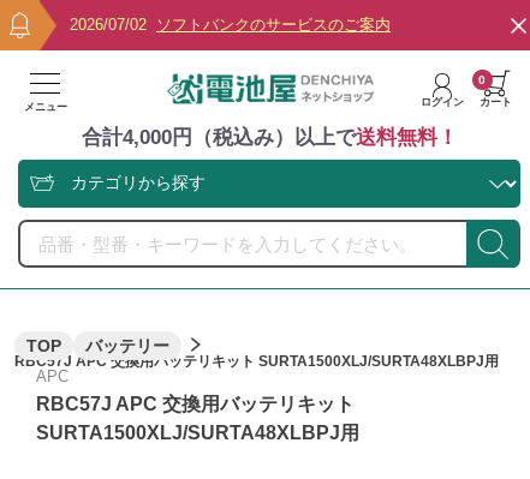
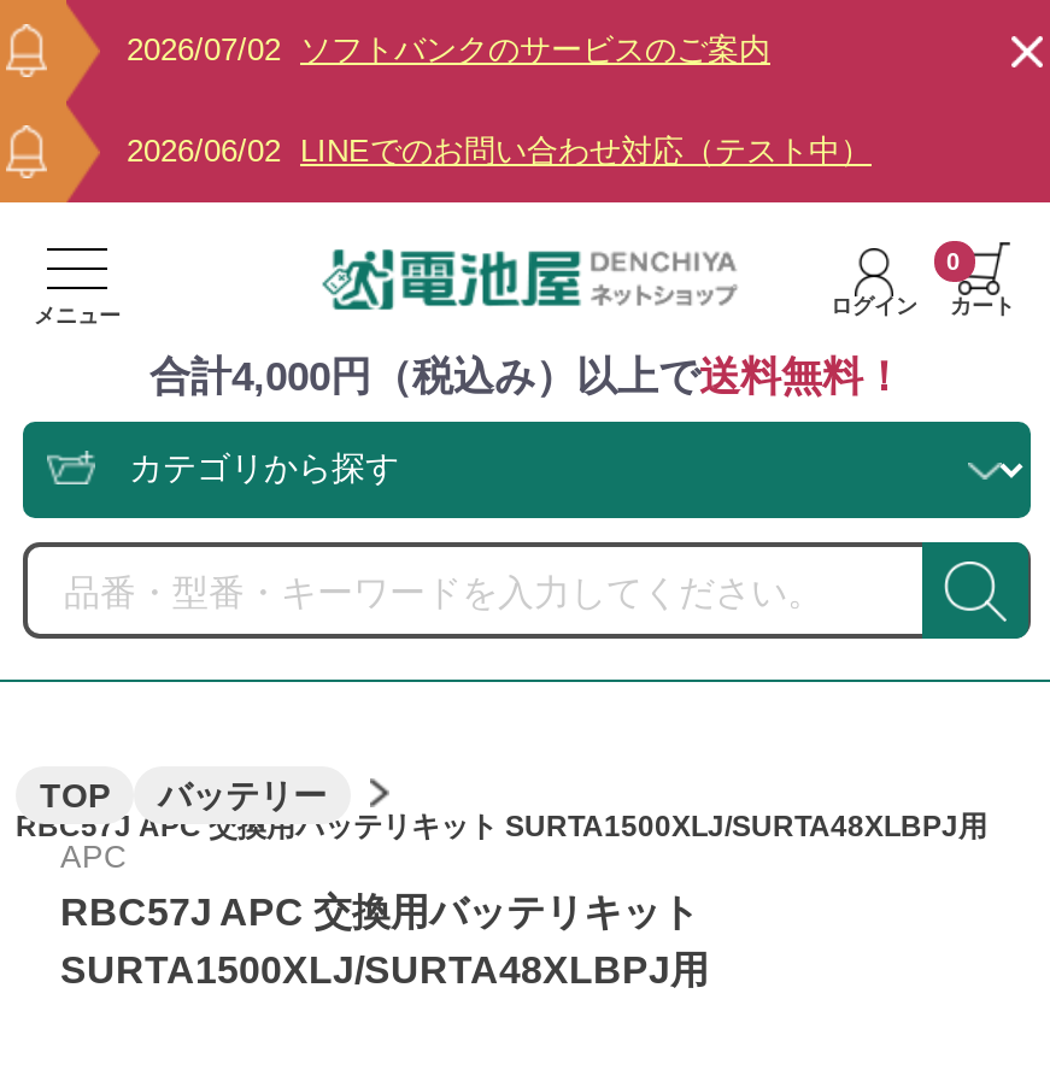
+ 2026/06/02 LINEでのお問い合わせ対応（テスト中）
